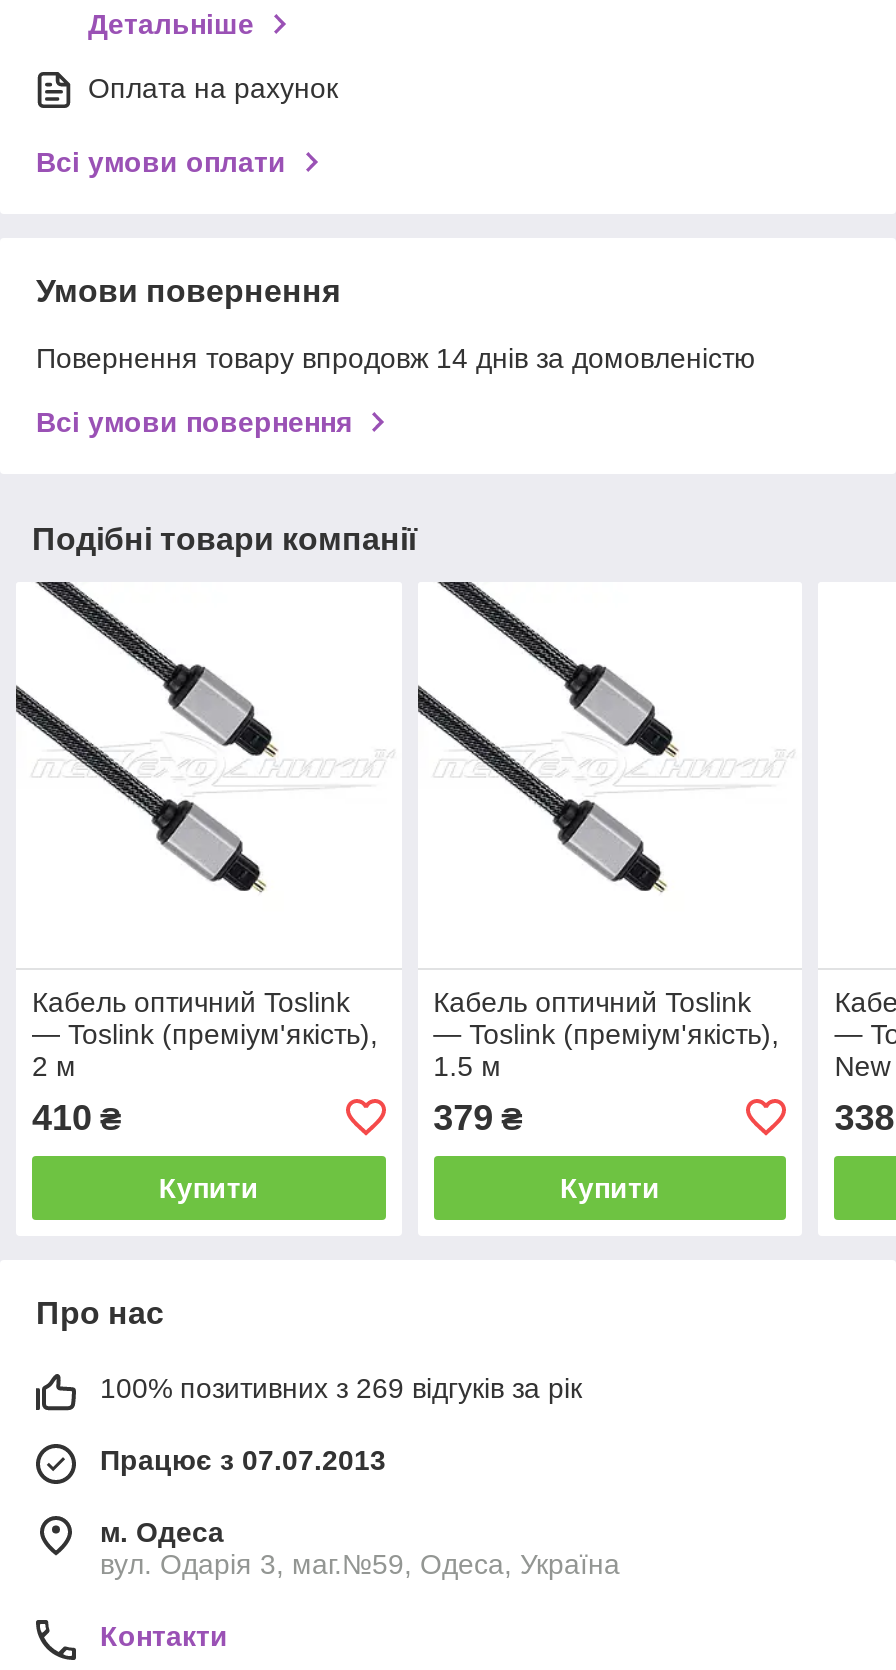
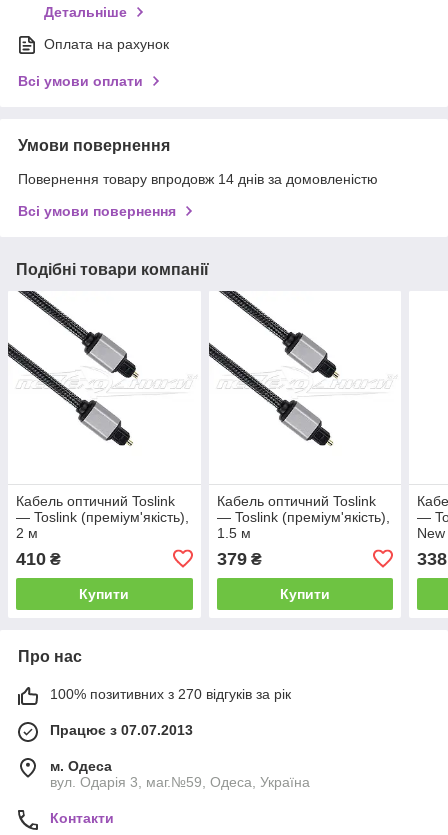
- 100% позитивних з 269 відгуків за рік
+ 100% позитивних з 270 відгуків за рік
